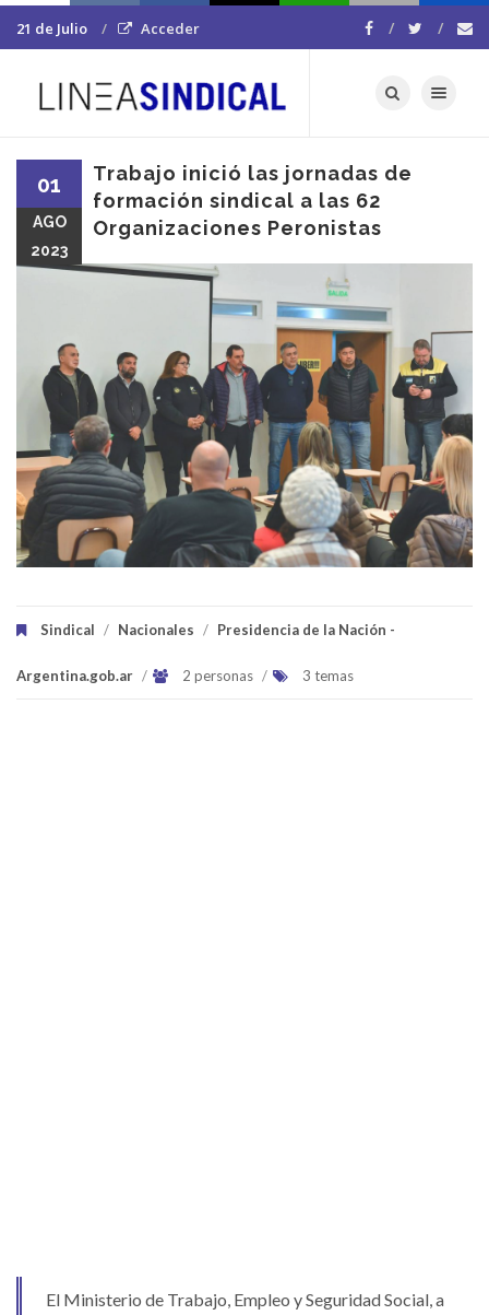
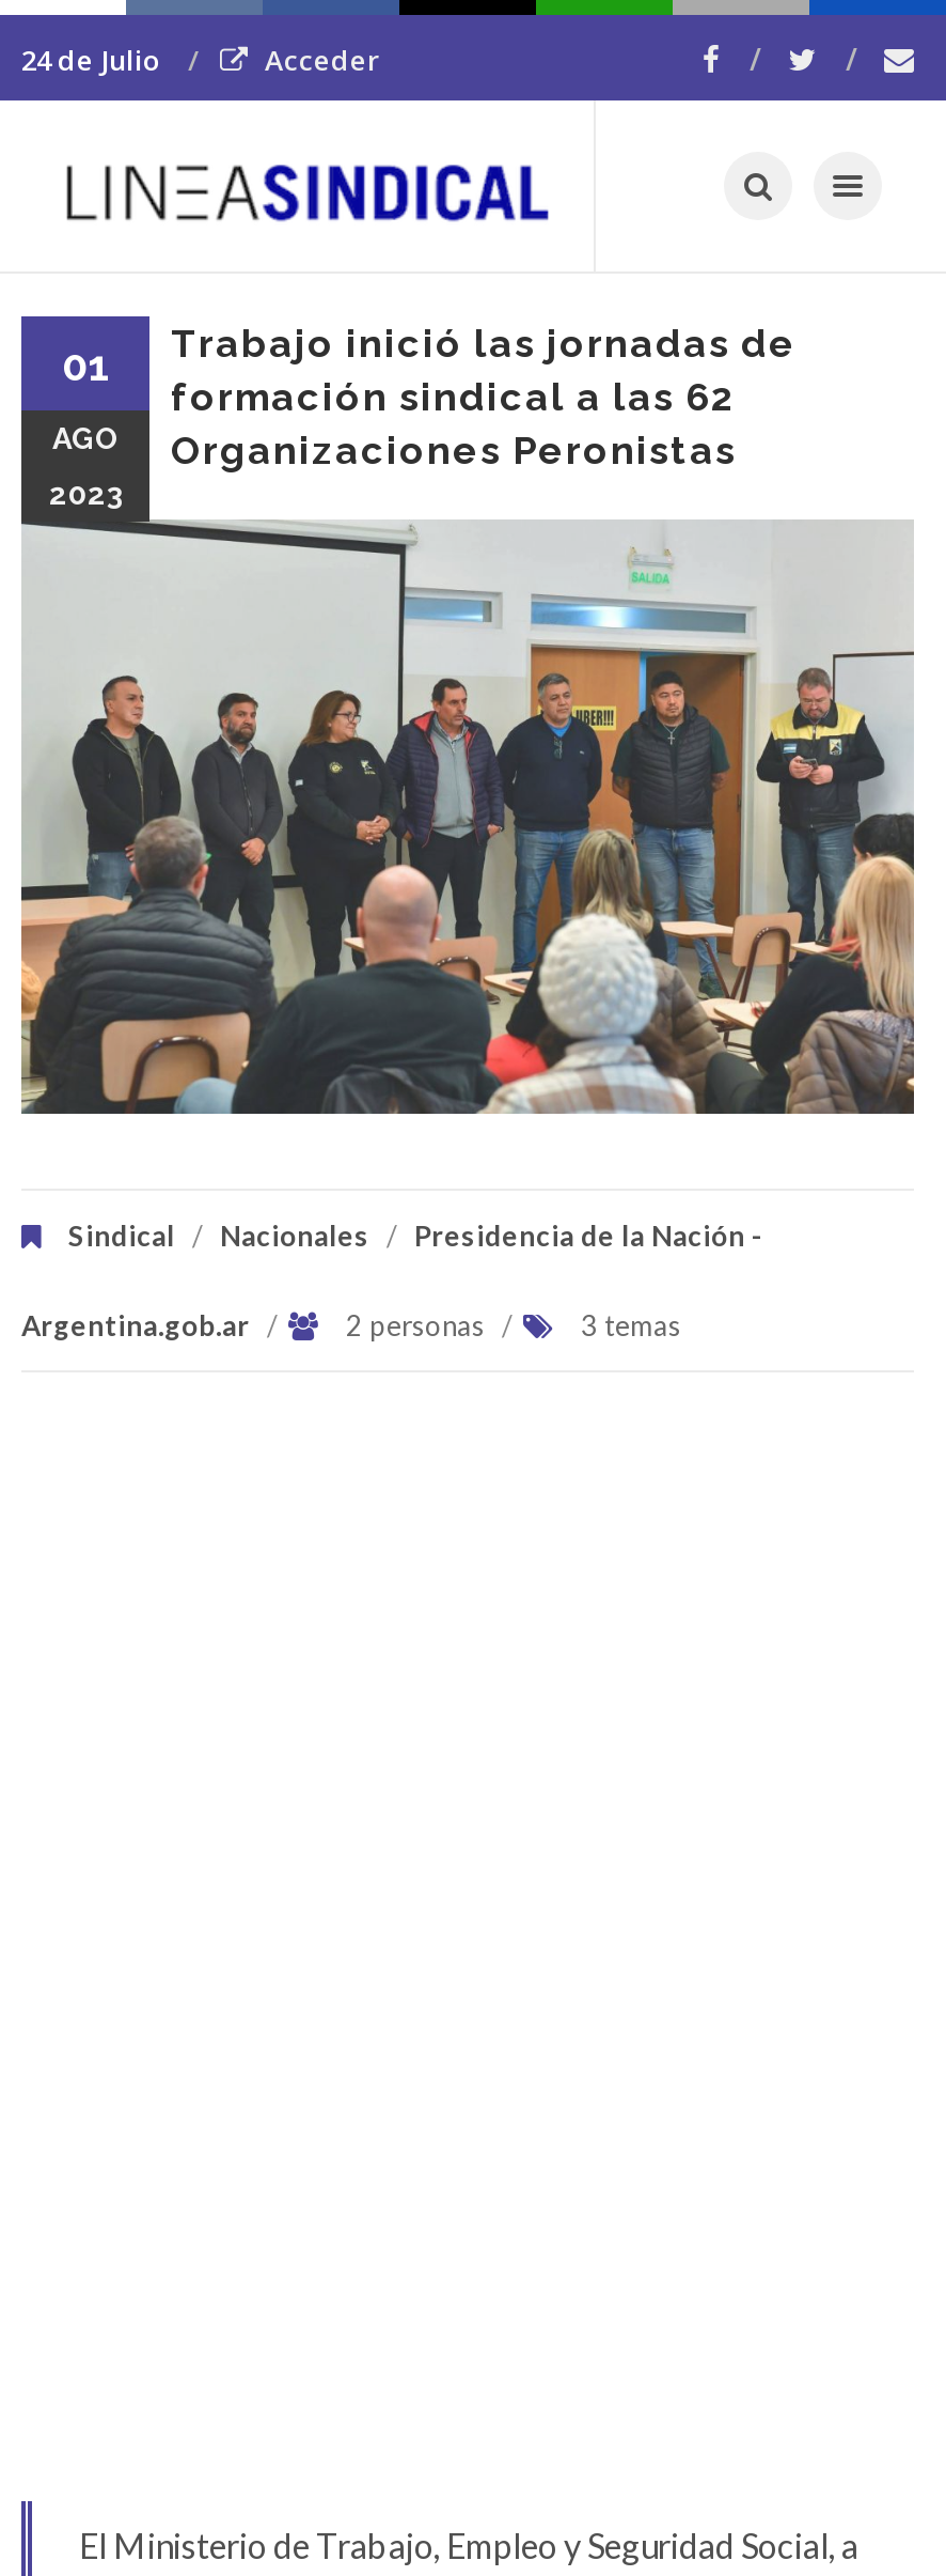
- 21 de Julio
+ 24 de Julio
